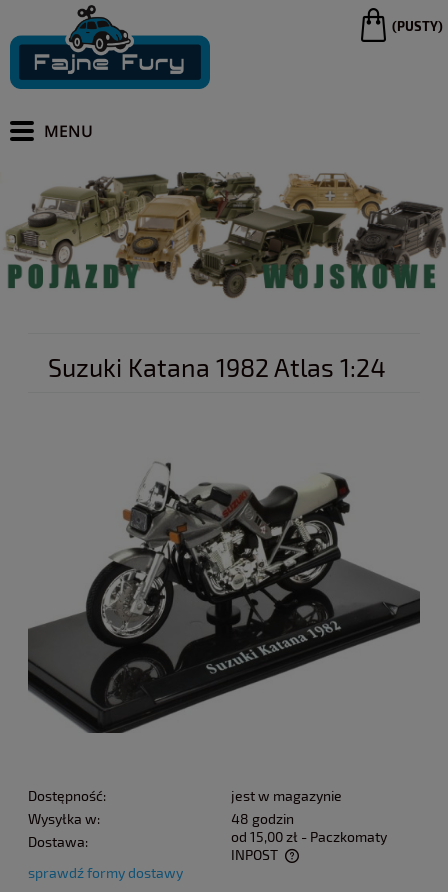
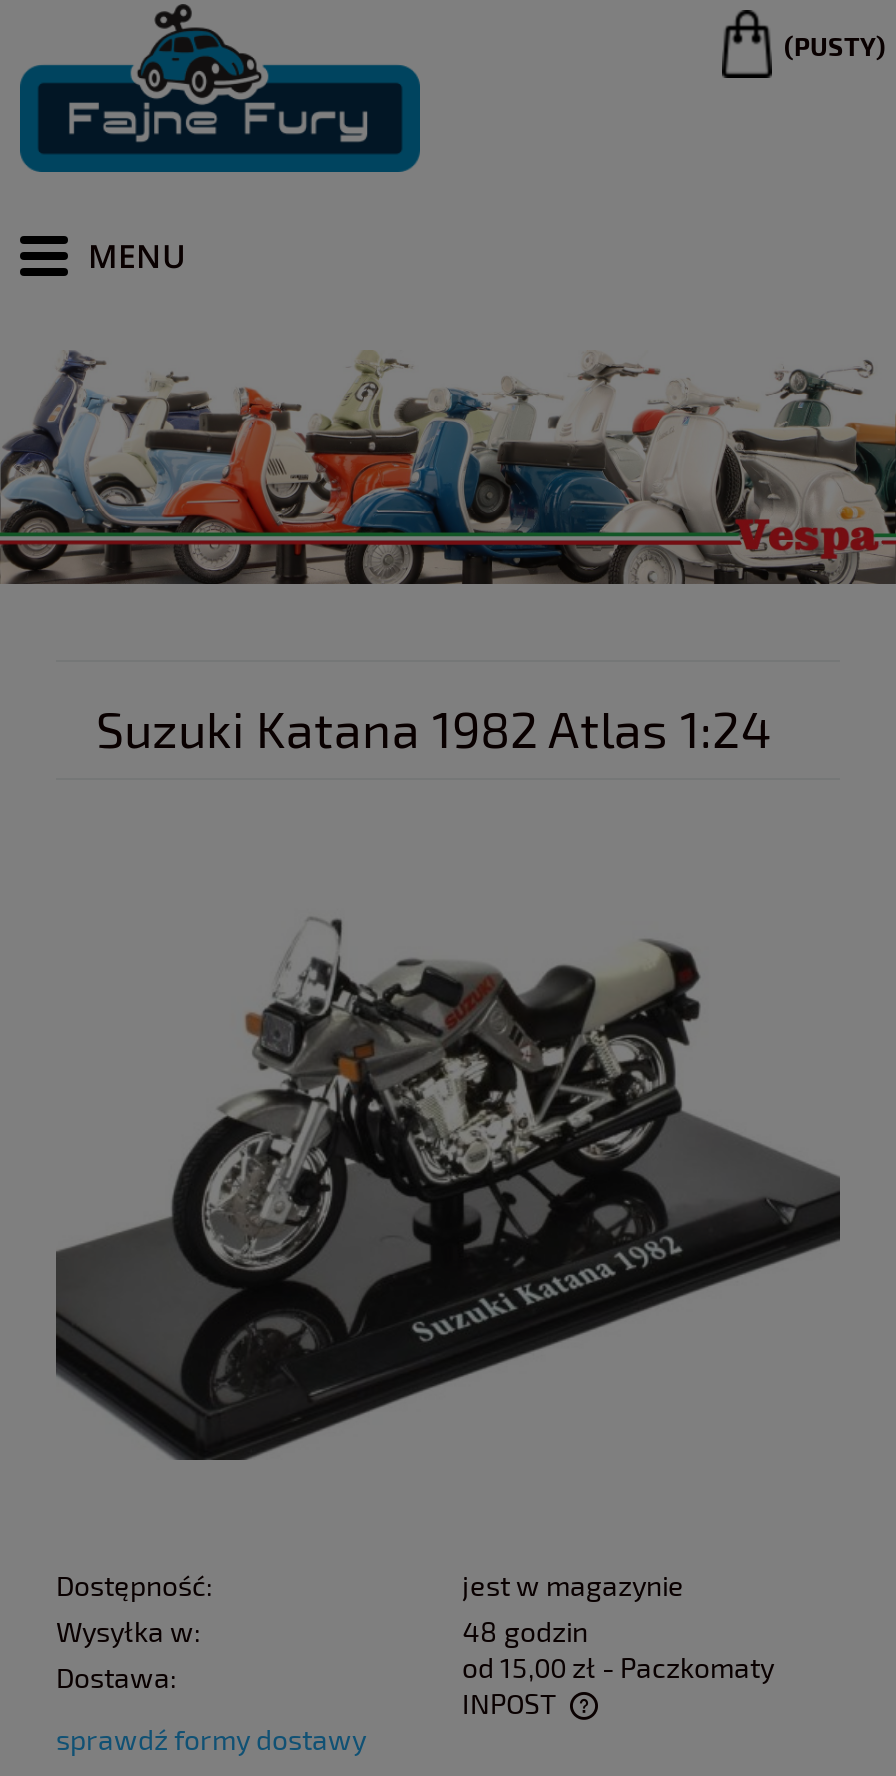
- [image]
+ [image]
